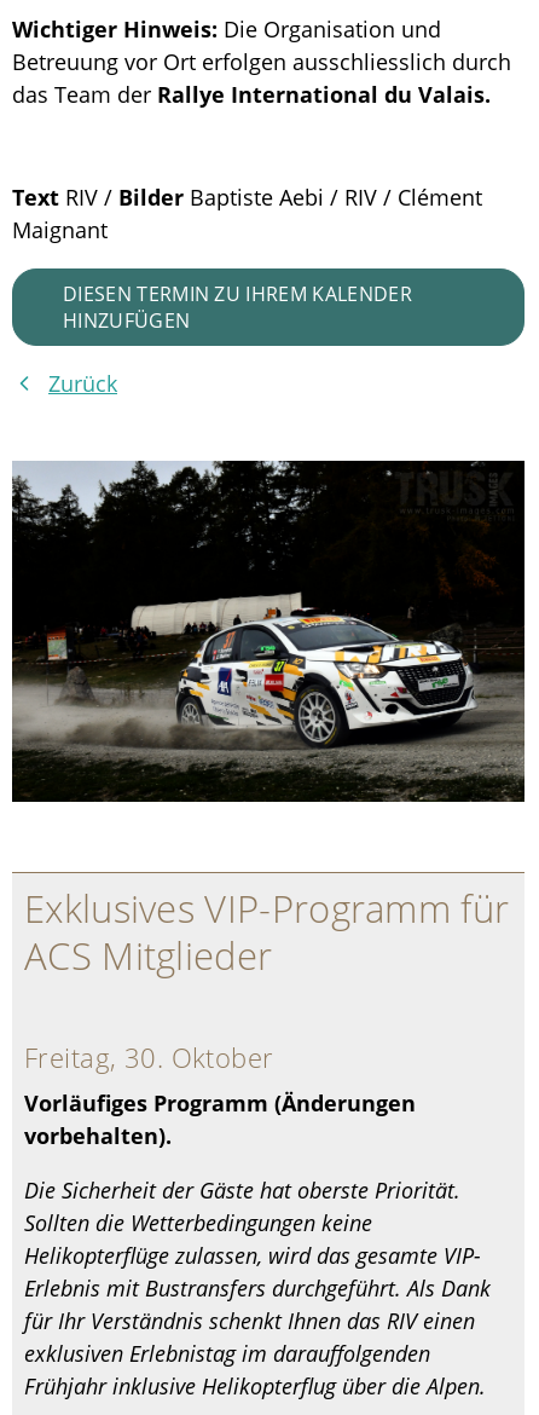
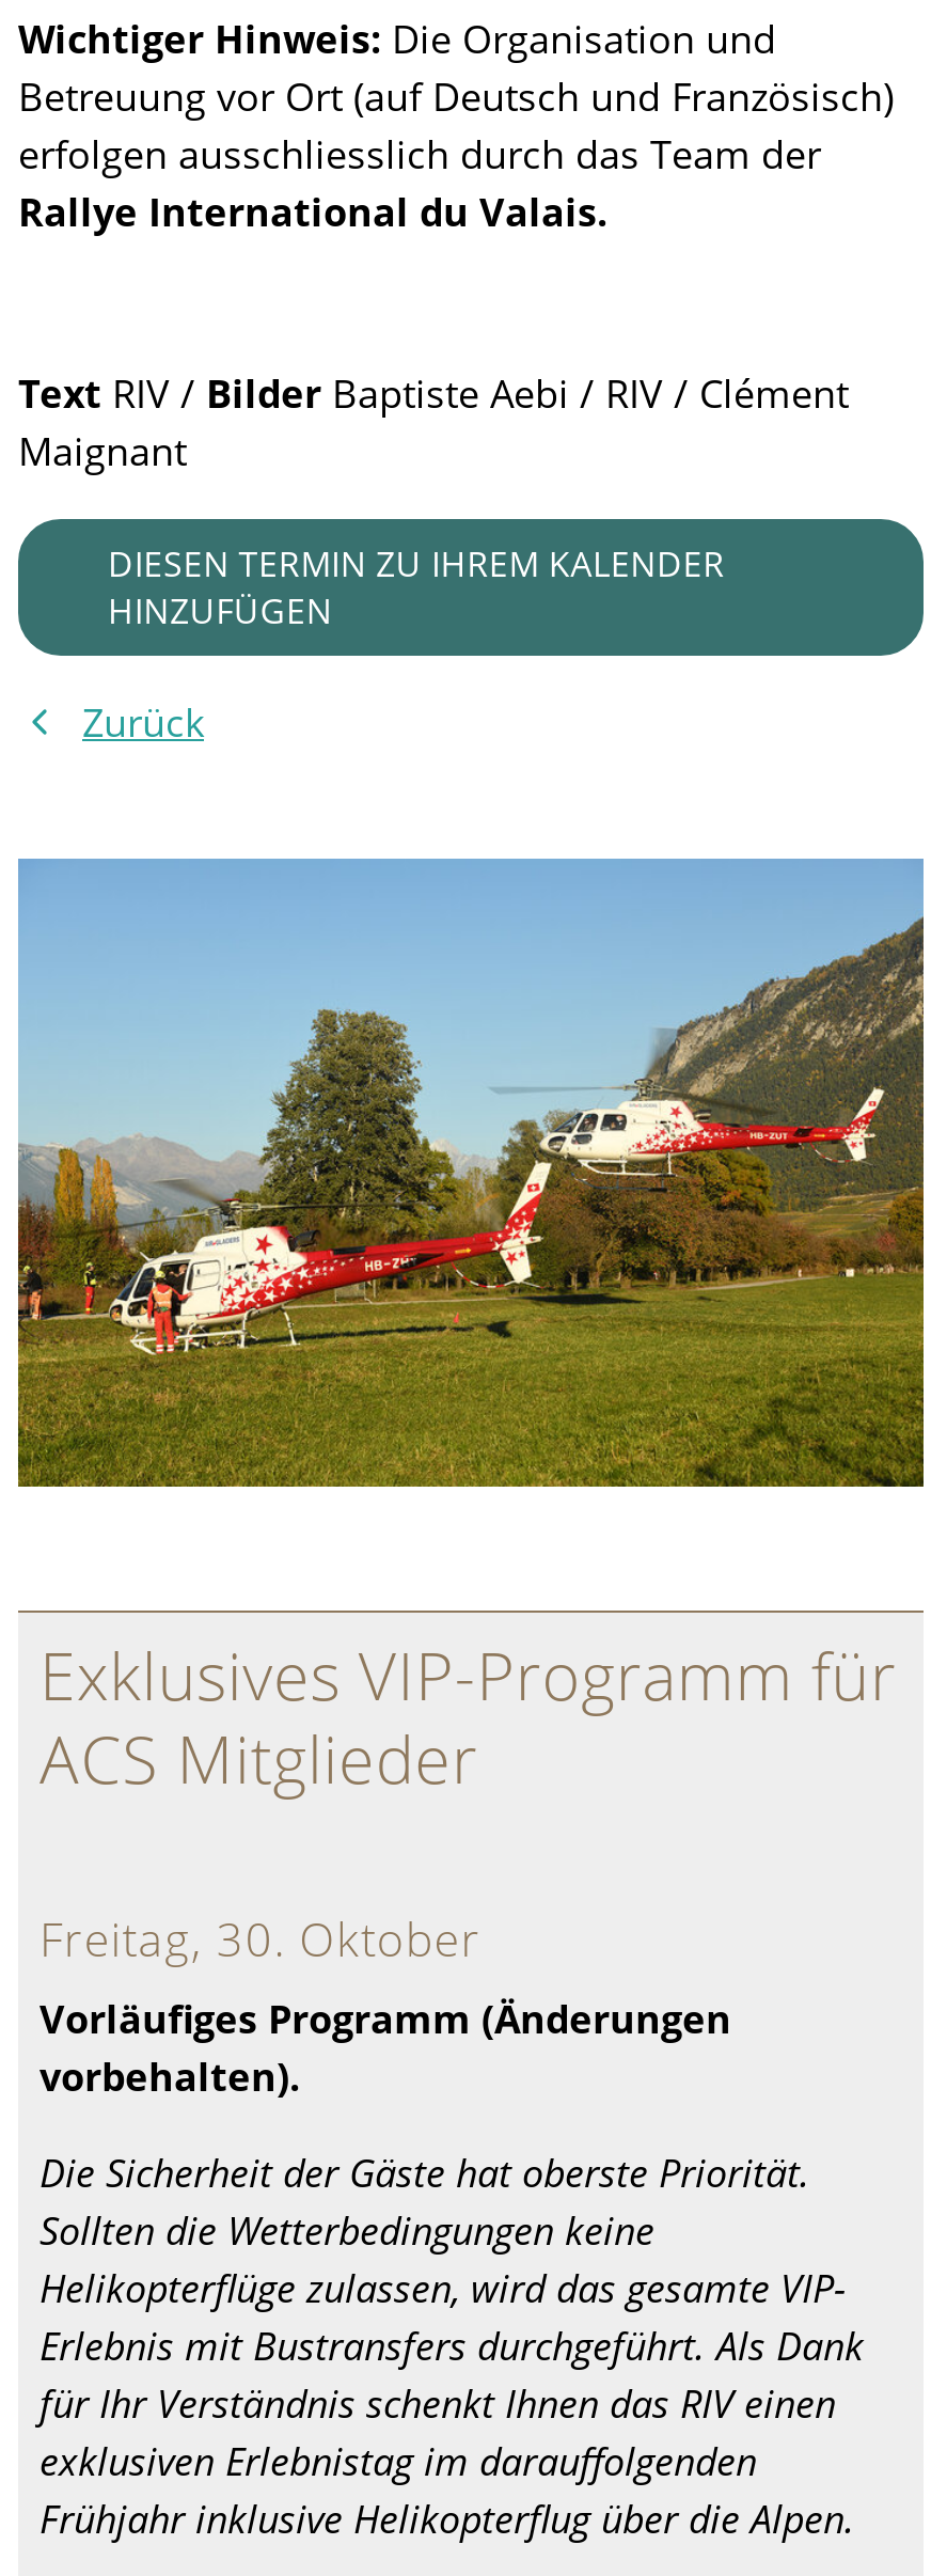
- Betreuung vor Ort erfolgen ausschliesslich durch
- das Team der Rallye International du Valais.
+ Betreuung vor Ort (auf Deutsch und Französisch)
+ erfolgen ausschliesslich durch das Team der
+ Rallye International du Valais.

- [image]
+ [image]
